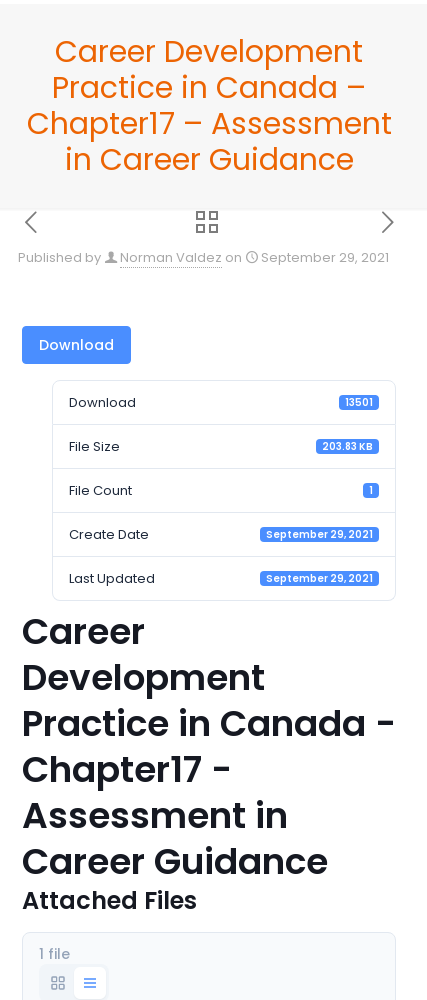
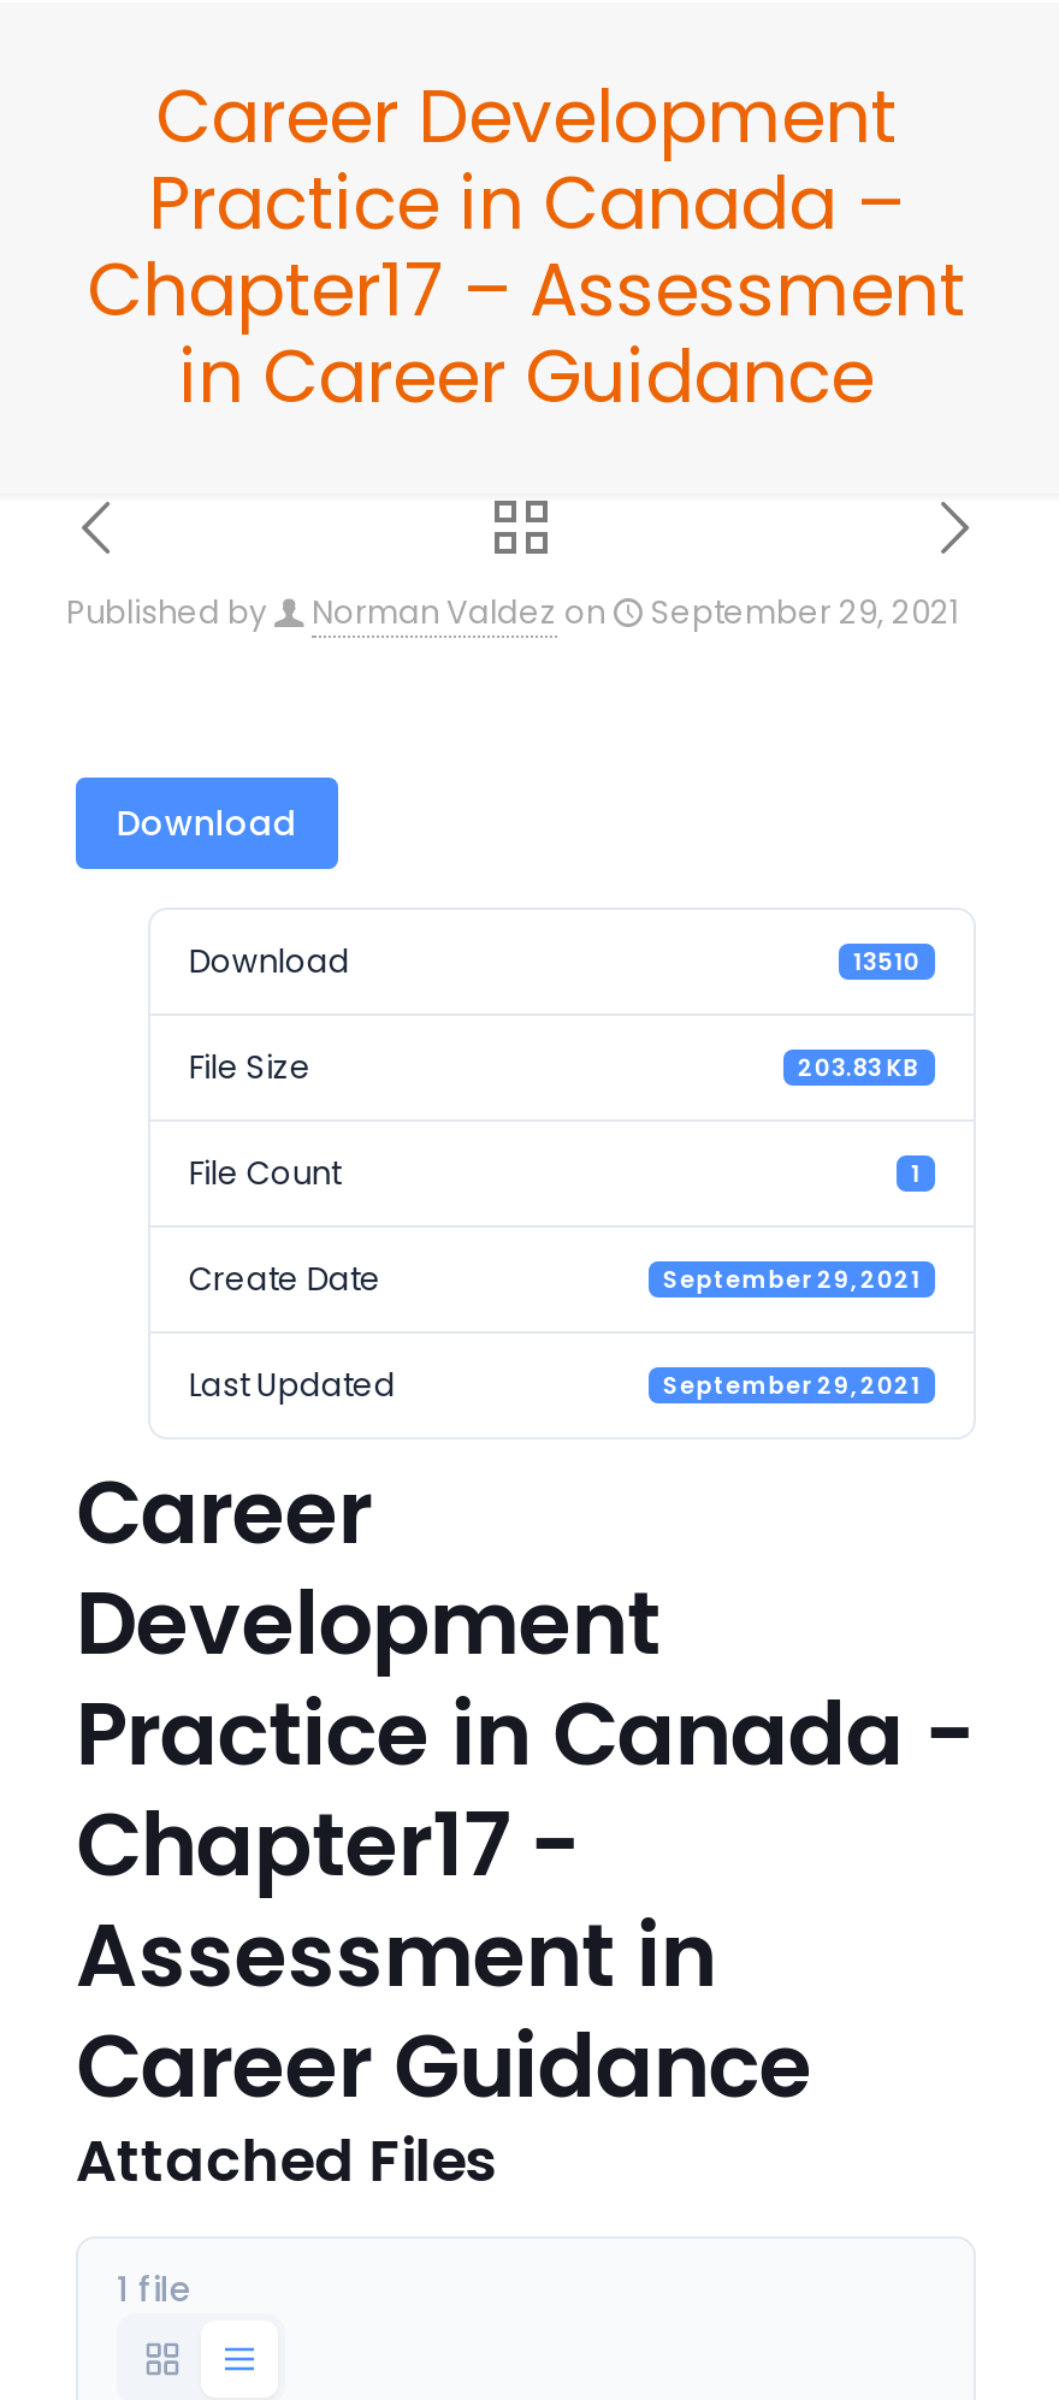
- 13501
+ 13510
